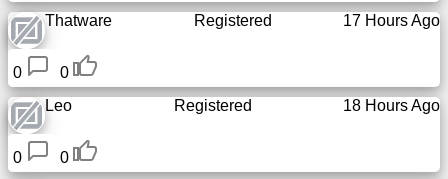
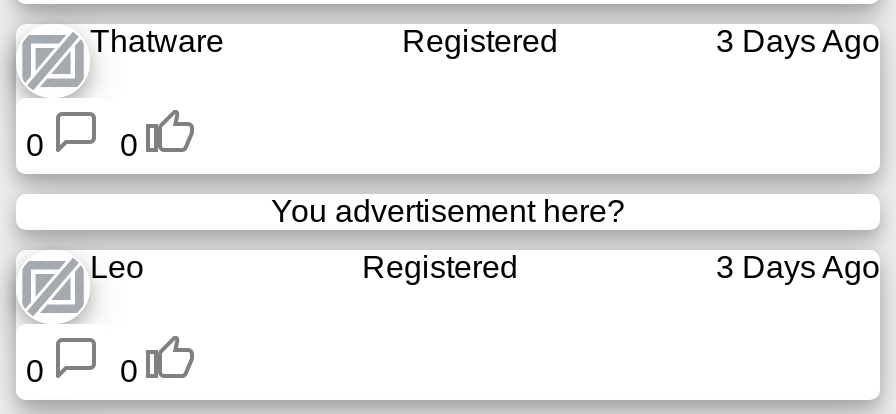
- 17 Hours Ago
+ 3 Days Ago

+ You advertisement here?

- 18 Hours Ago
+ 3 Days Ago
